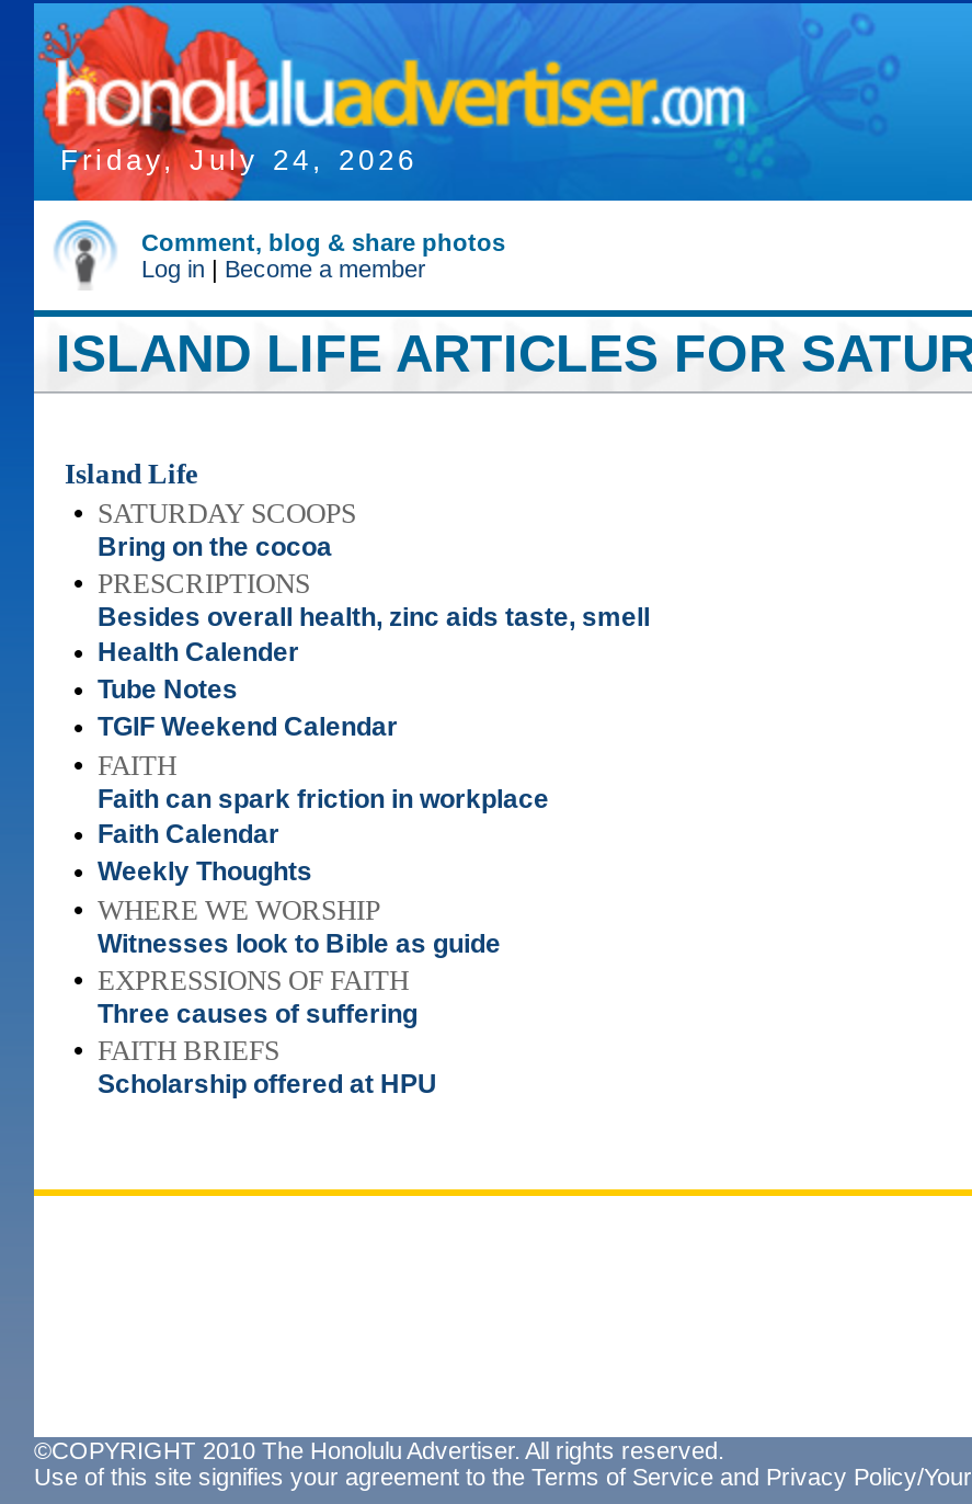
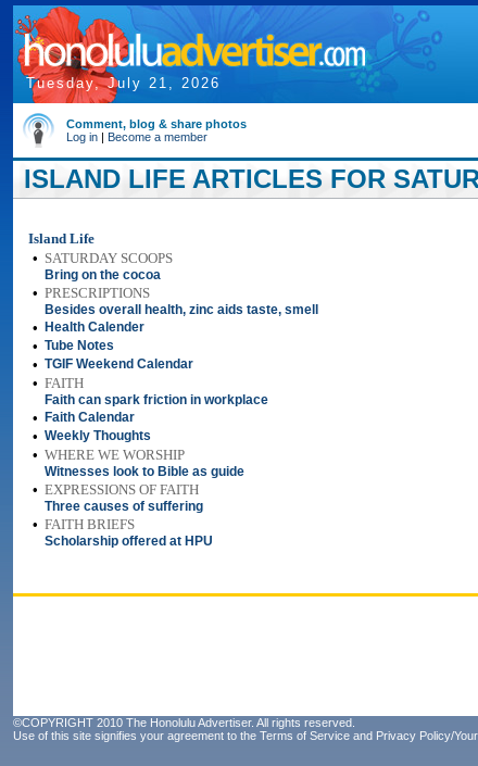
- Friday, July 24, 2026
+ Tuesday, July 21, 2026
